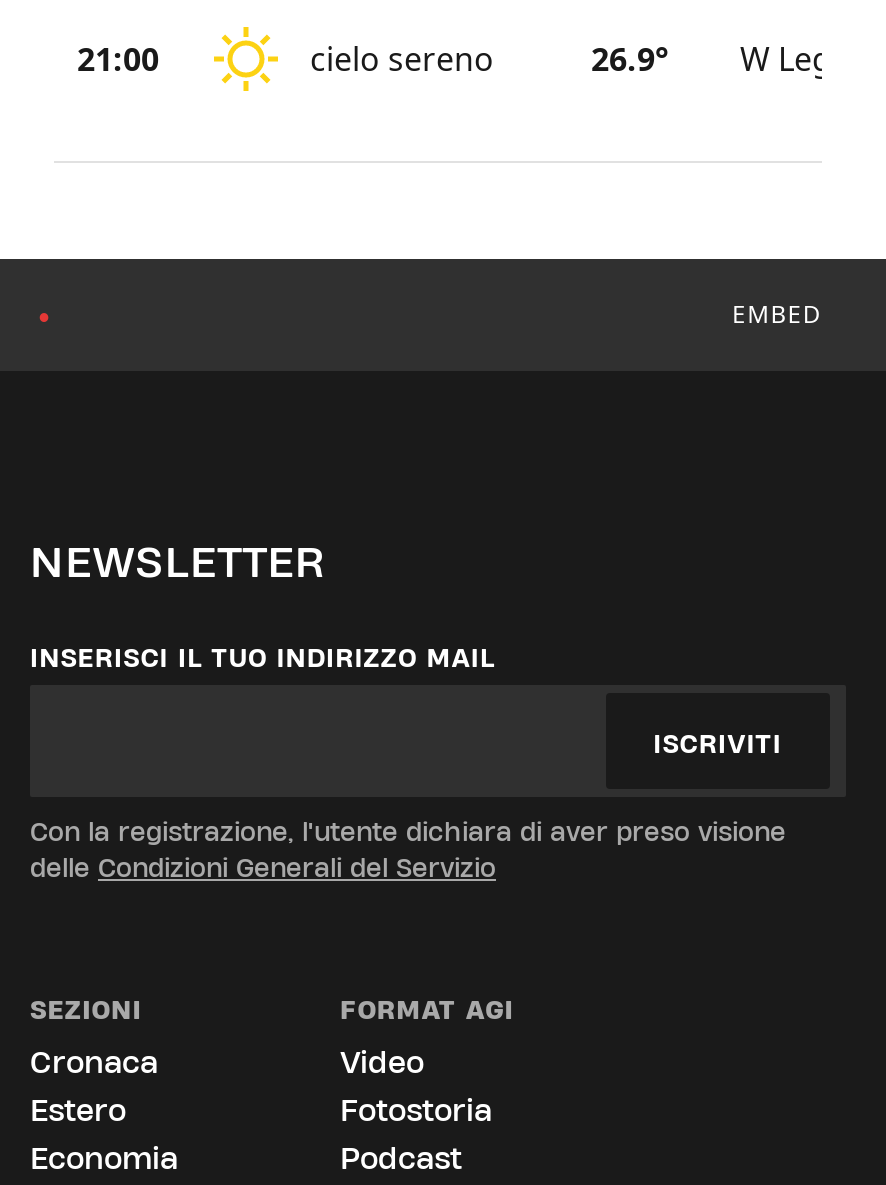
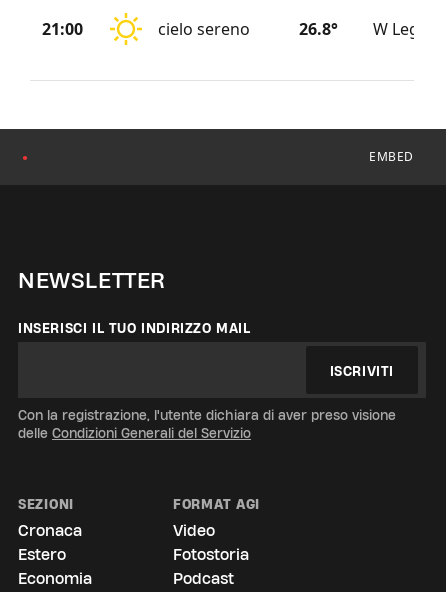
- 26.9°
+ 26.8°
